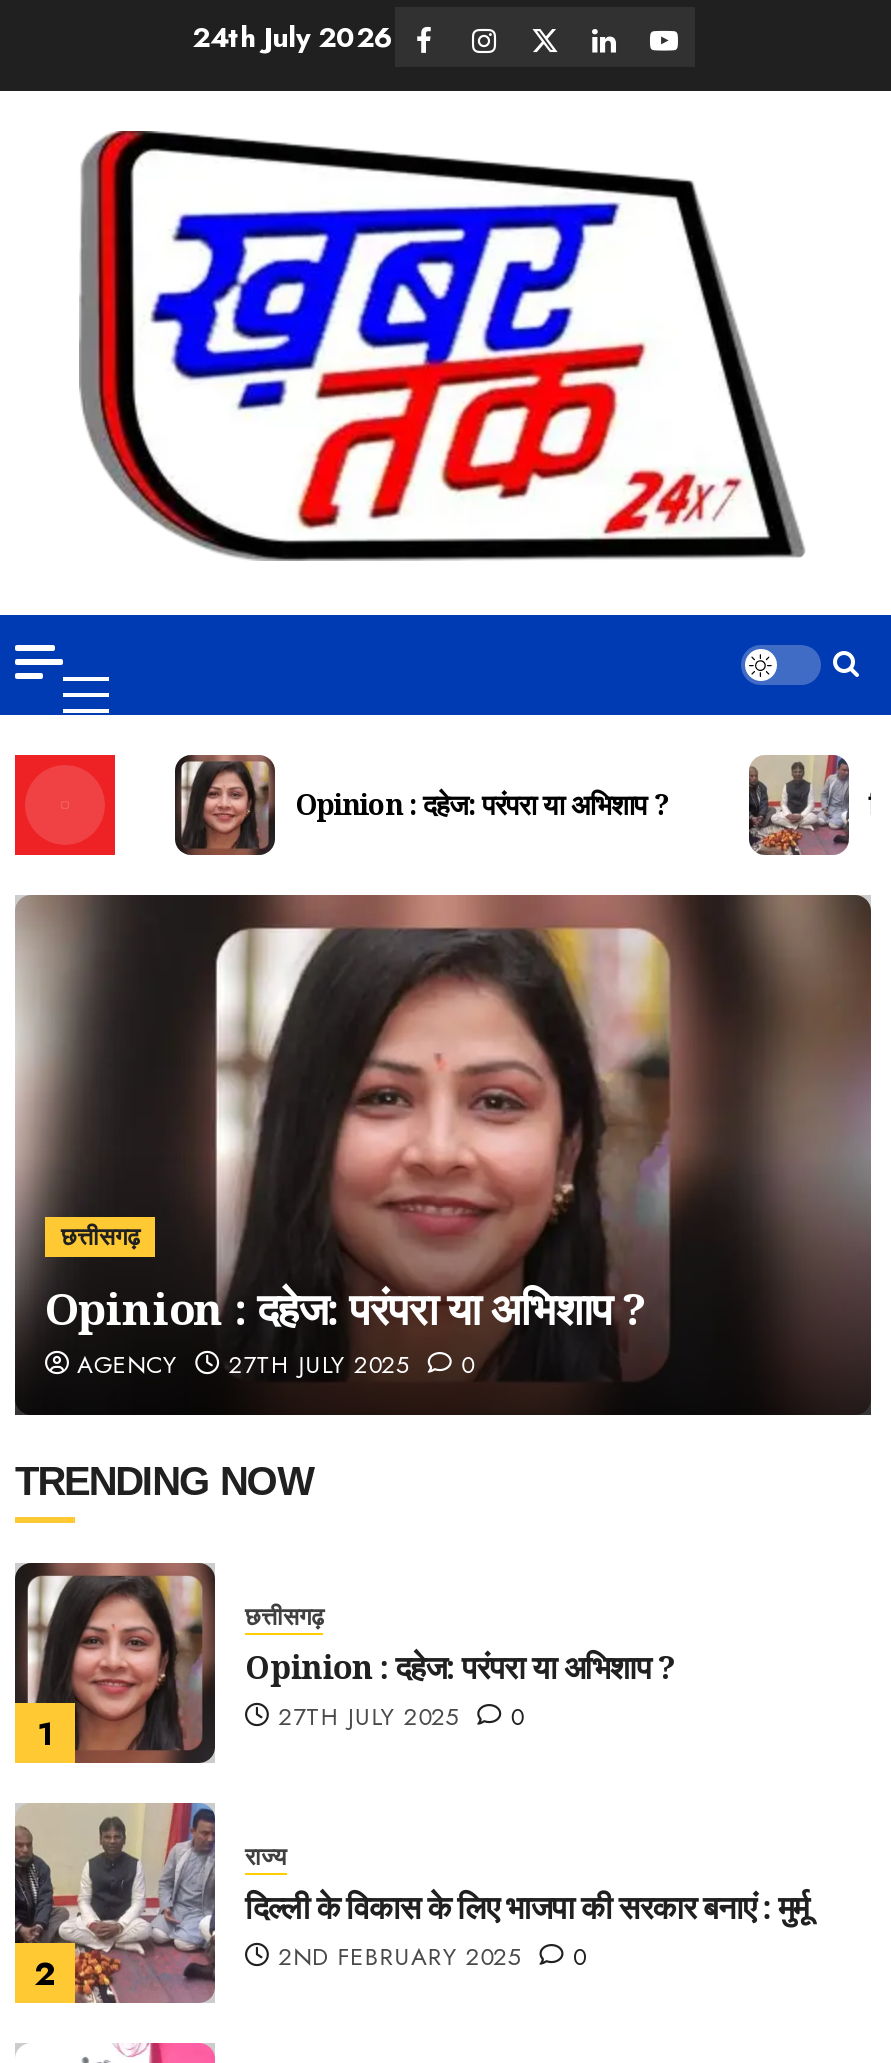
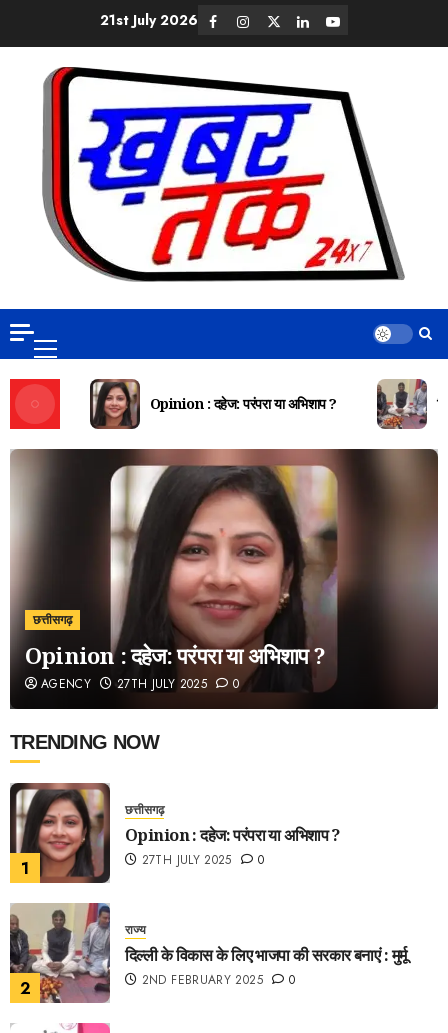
- 24th July 2026
+ 21st July 2026
